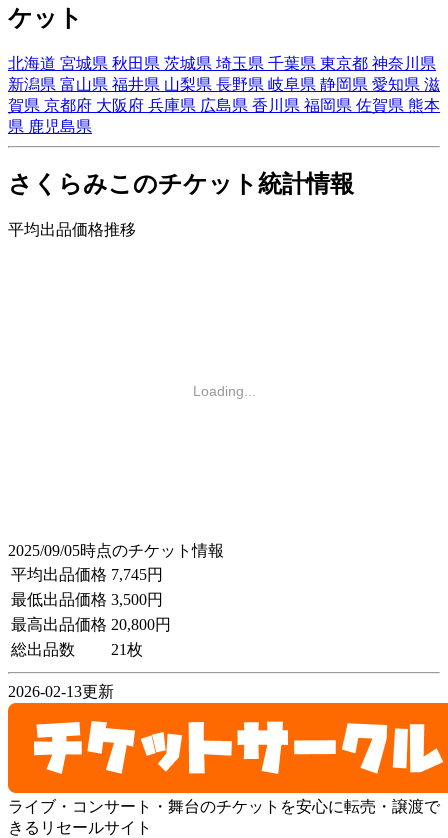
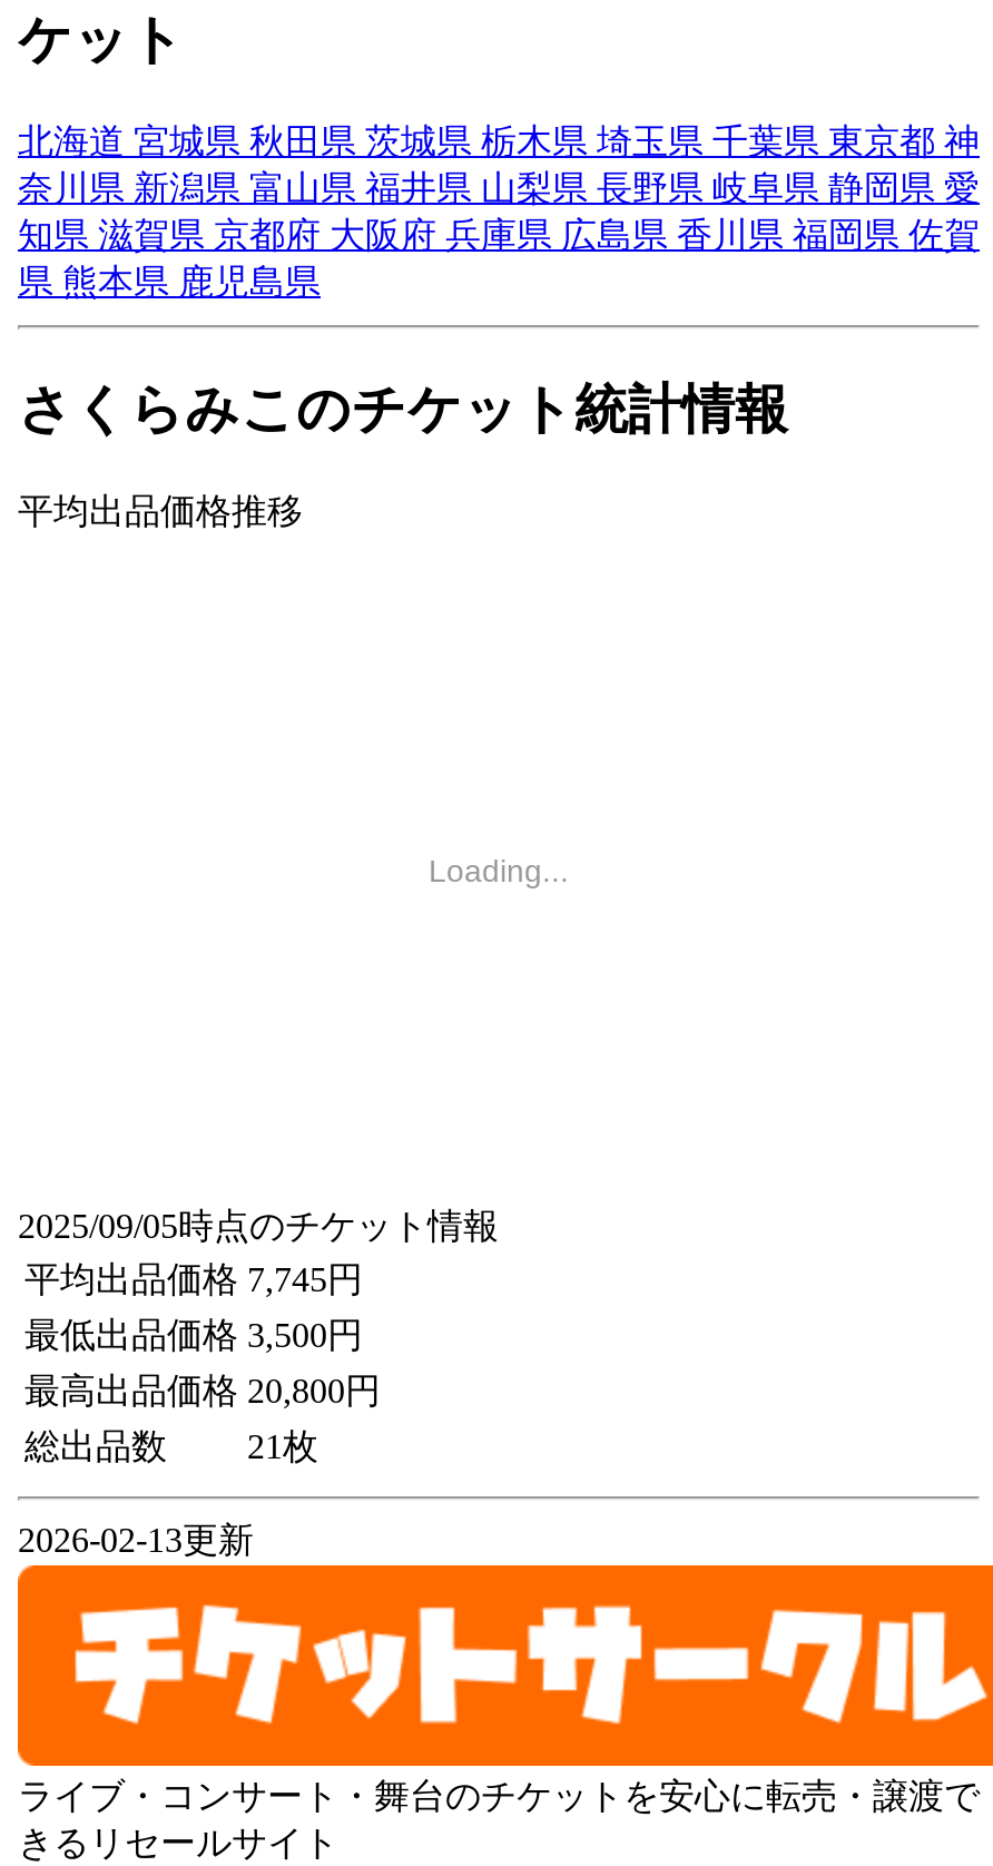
- 北海道宮城県秋田県茨城県埼玉県千葉県東京都神奈川県
- 新潟県富山県福井県山梨県長野県岐阜県静岡県愛知県滋
- 賀県京都府大阪府兵庫県広島県香川県福岡県佐賀県熊本
- 県鹿児島県
+ 北海道宮城県秋田県茨城県栃木県埼玉県千葉県東京都神
+ 奈川県新潟県富山県福井県山梨県長野県岐阜県静岡県愛
+ 知県滋賀県京都府大阪府兵庫県広島県香川県福岡県佐賀
+ 県熊本県鹿児島県
